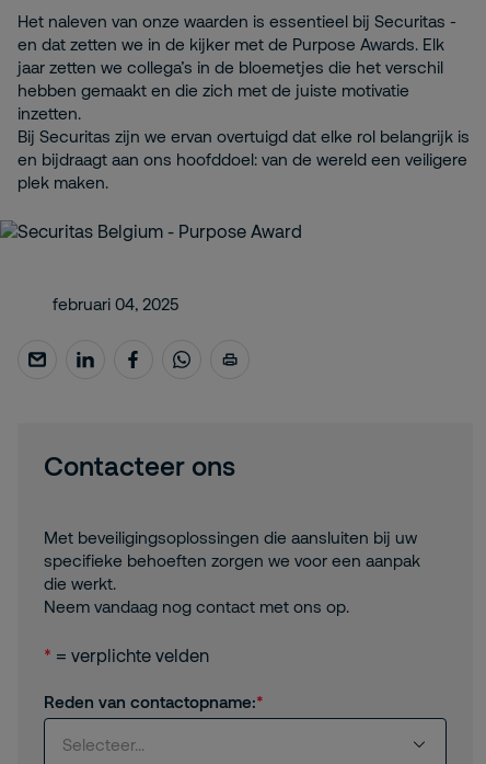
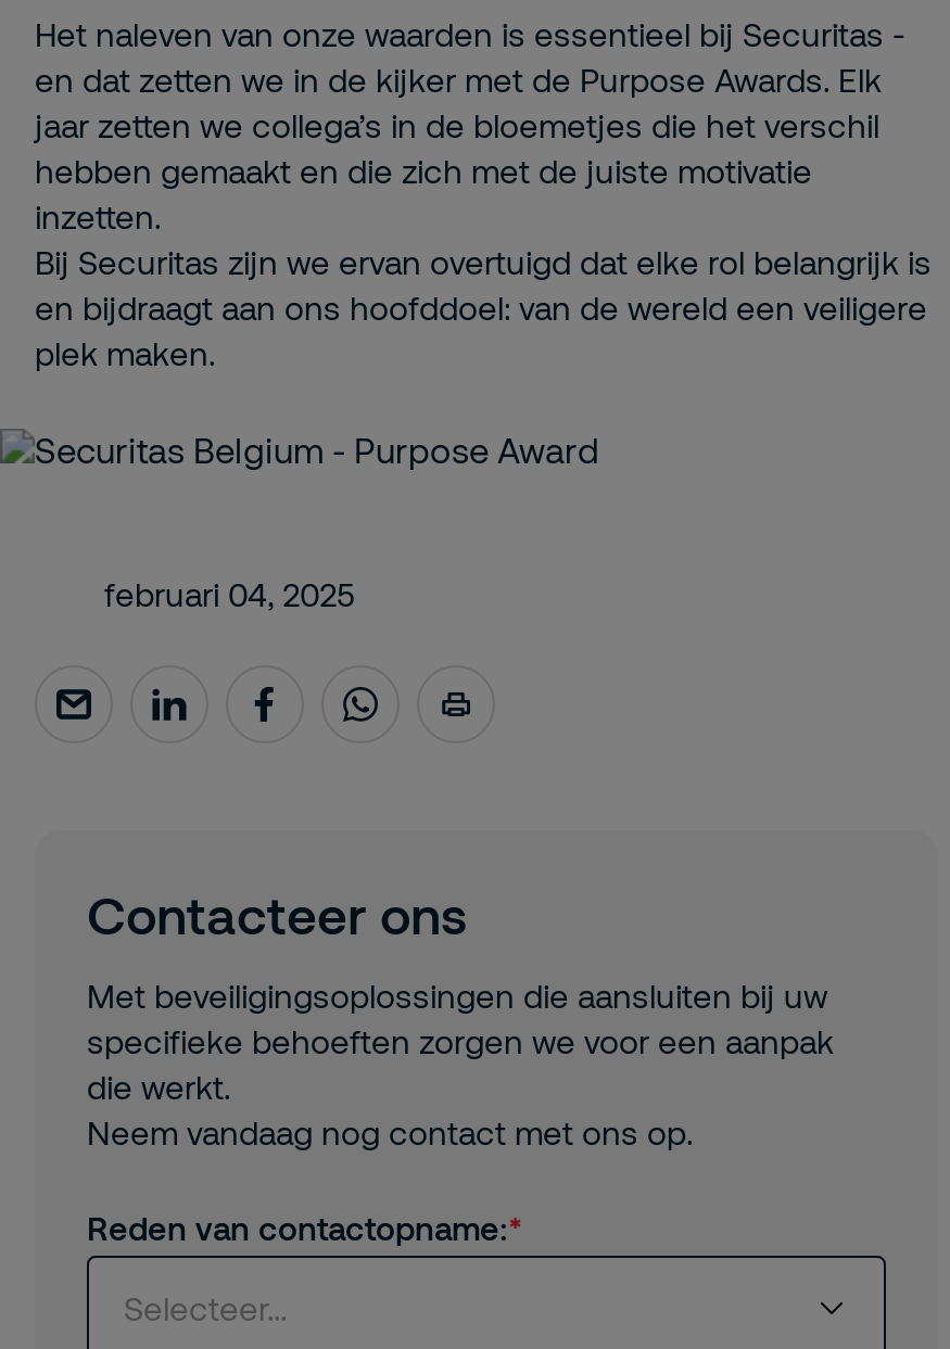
- * = verplichte velden
